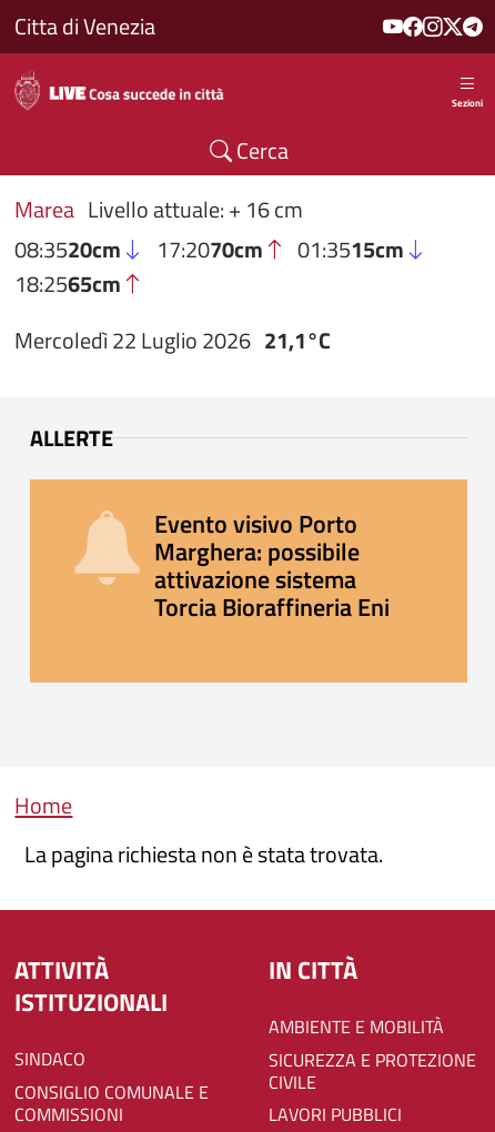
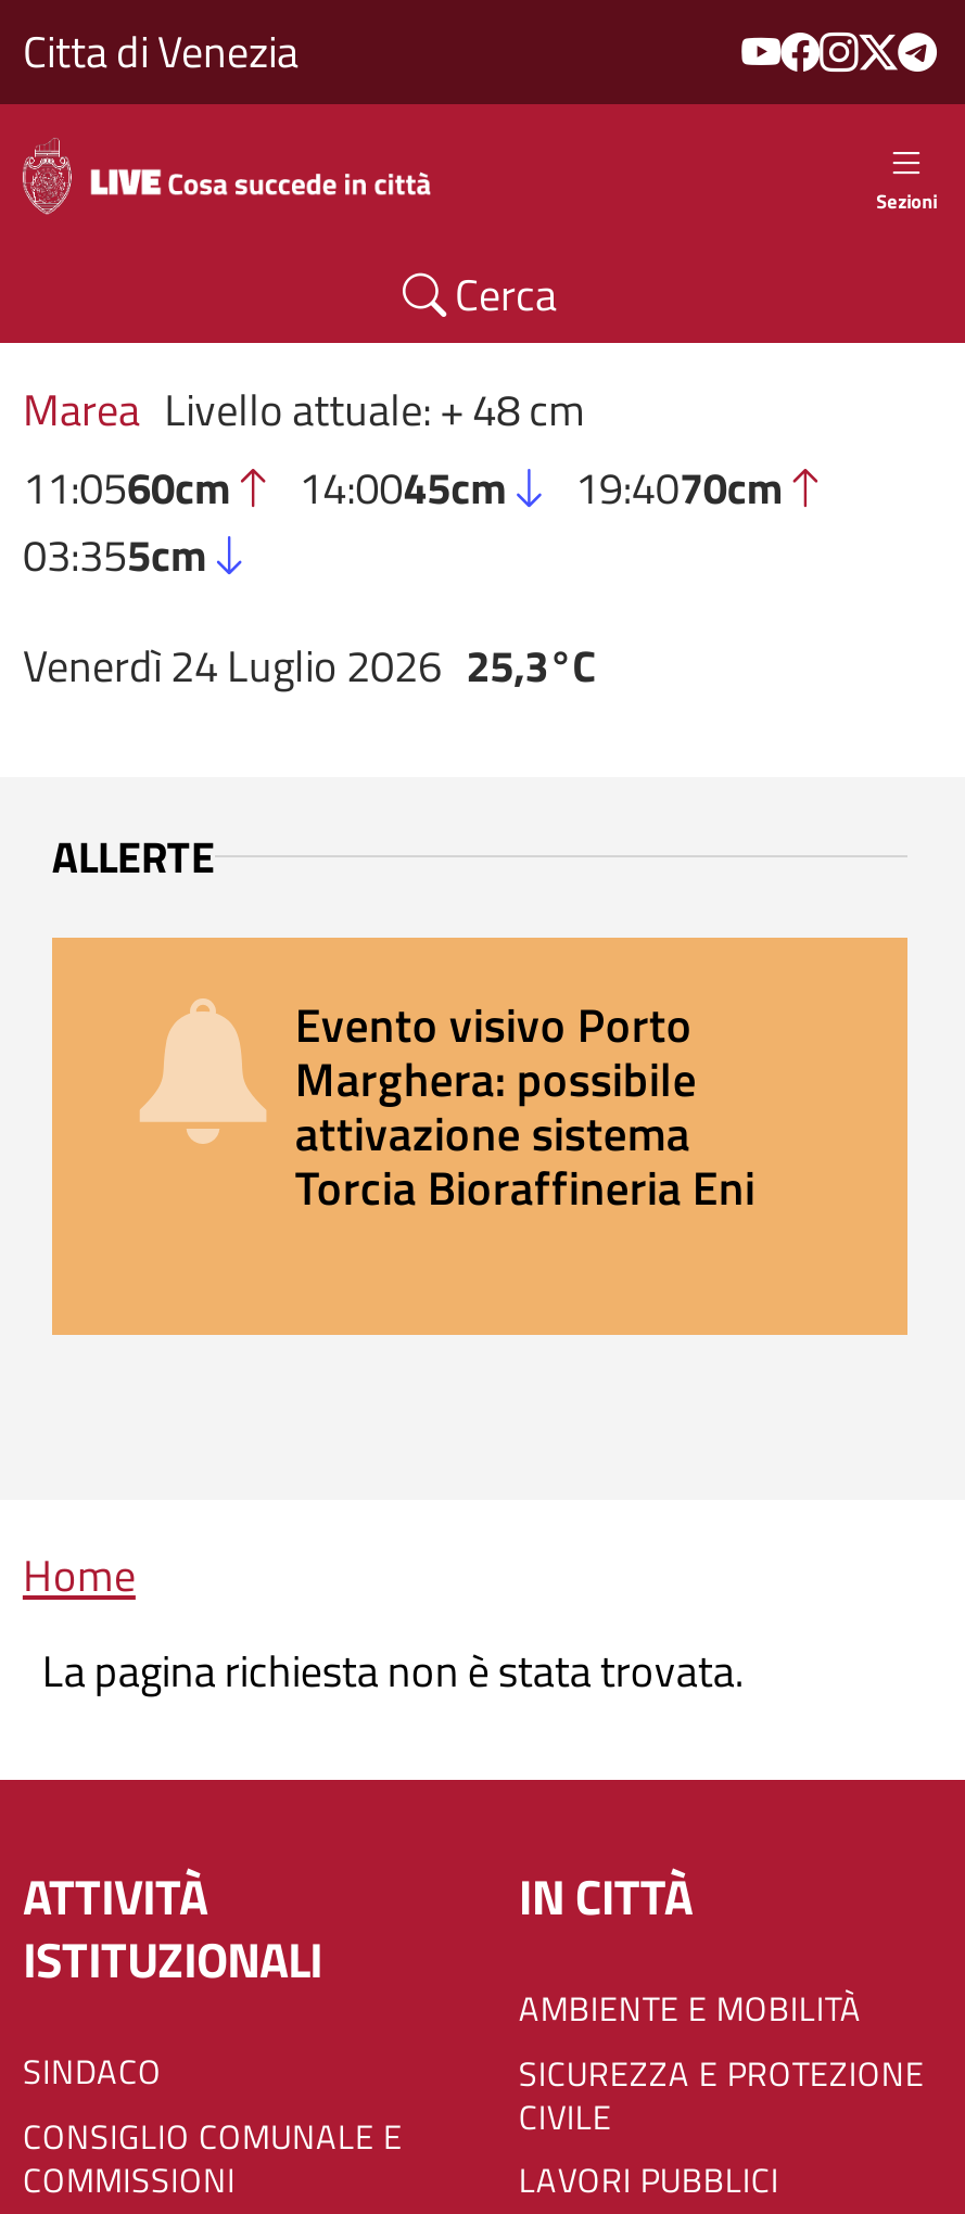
- Marea Livello attuale: + 16 cm
- 08:3520cm
- 17:2070cm
- 01:3515cm
- 18:2565cm
+ Marea Livello attuale: + 48 cm
+ 11:0560cm
+ 14:0045cm
+ 19:4070cm
+ 03:355cm

- Mercoledì 22 Luglio 2026 21,1°C
+ Venerdì 24 Luglio 2026 25,3°C
